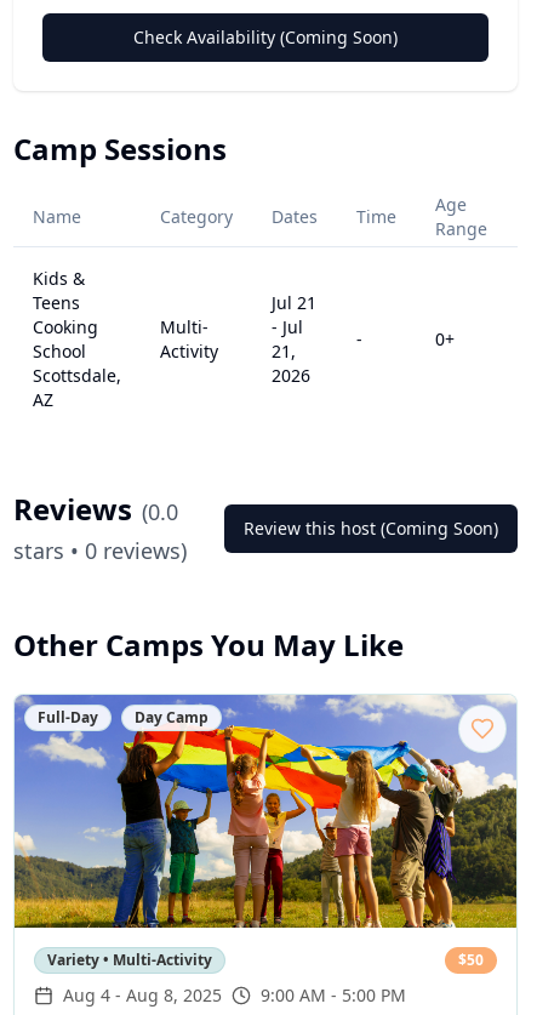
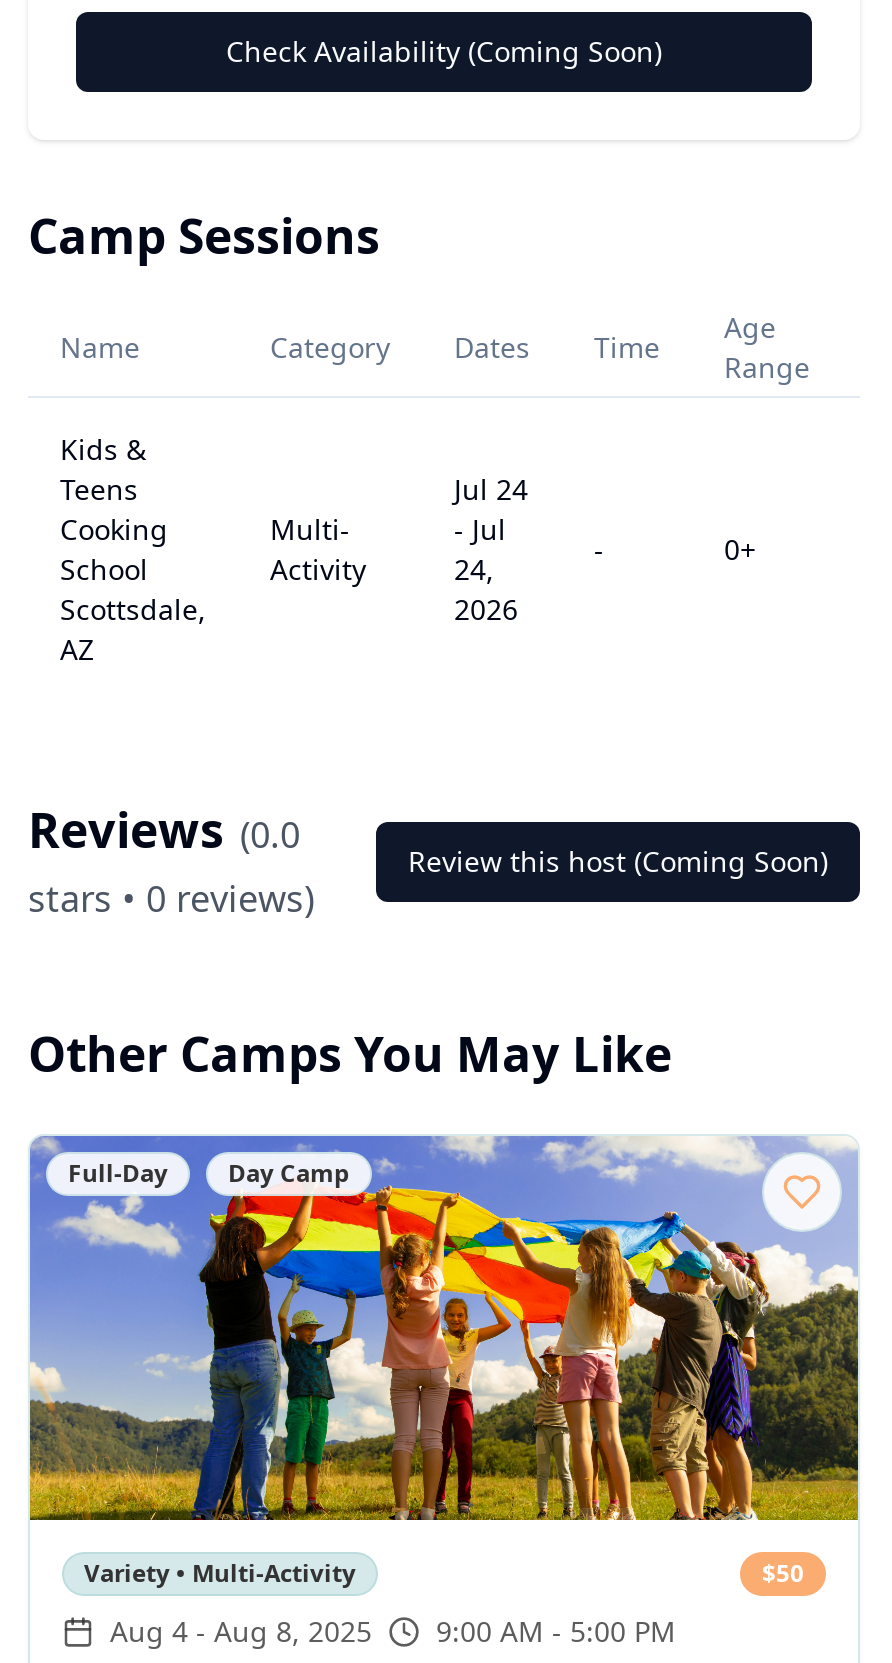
- Jul 21
+ Jul 24

- 21,
+ 24,
